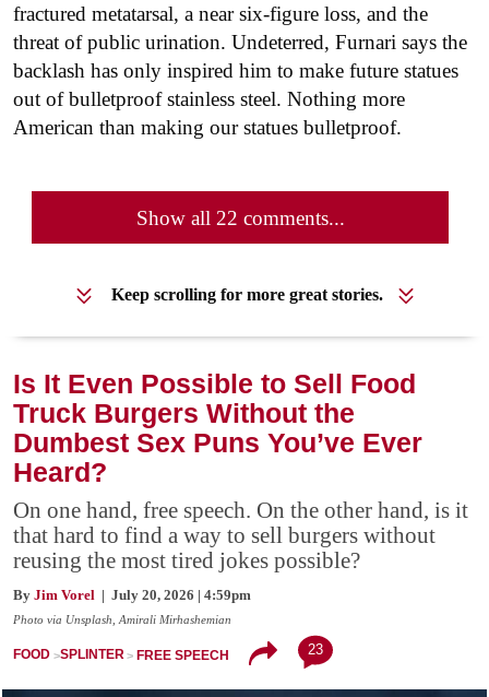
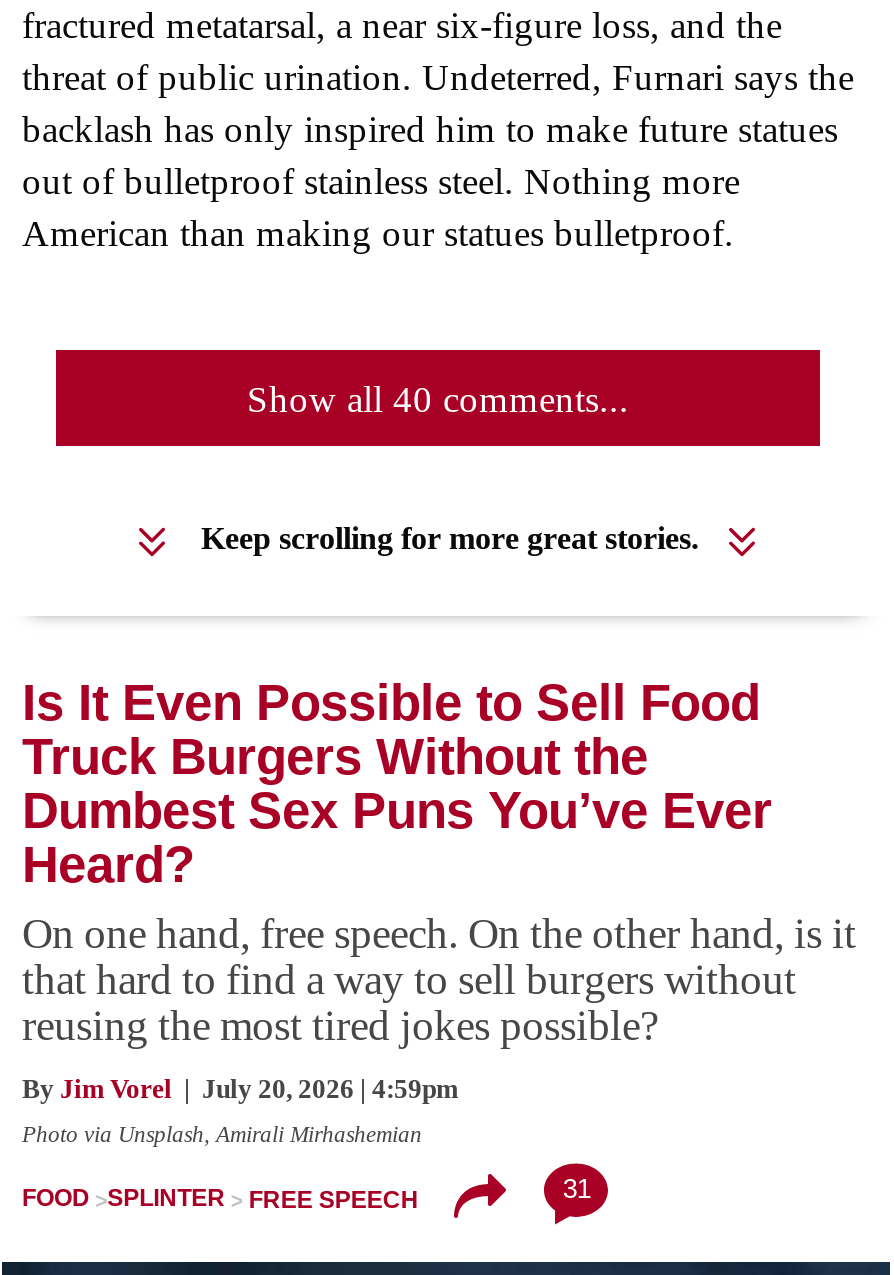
- Show all 22 comments...
+ Show all 40 comments...

- 23
+ 31
